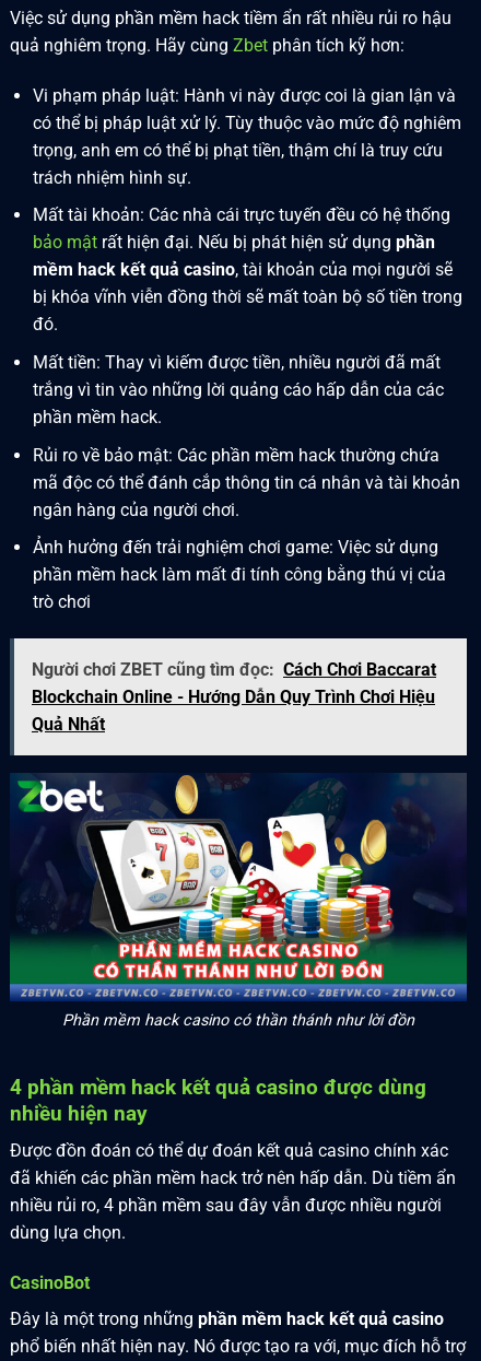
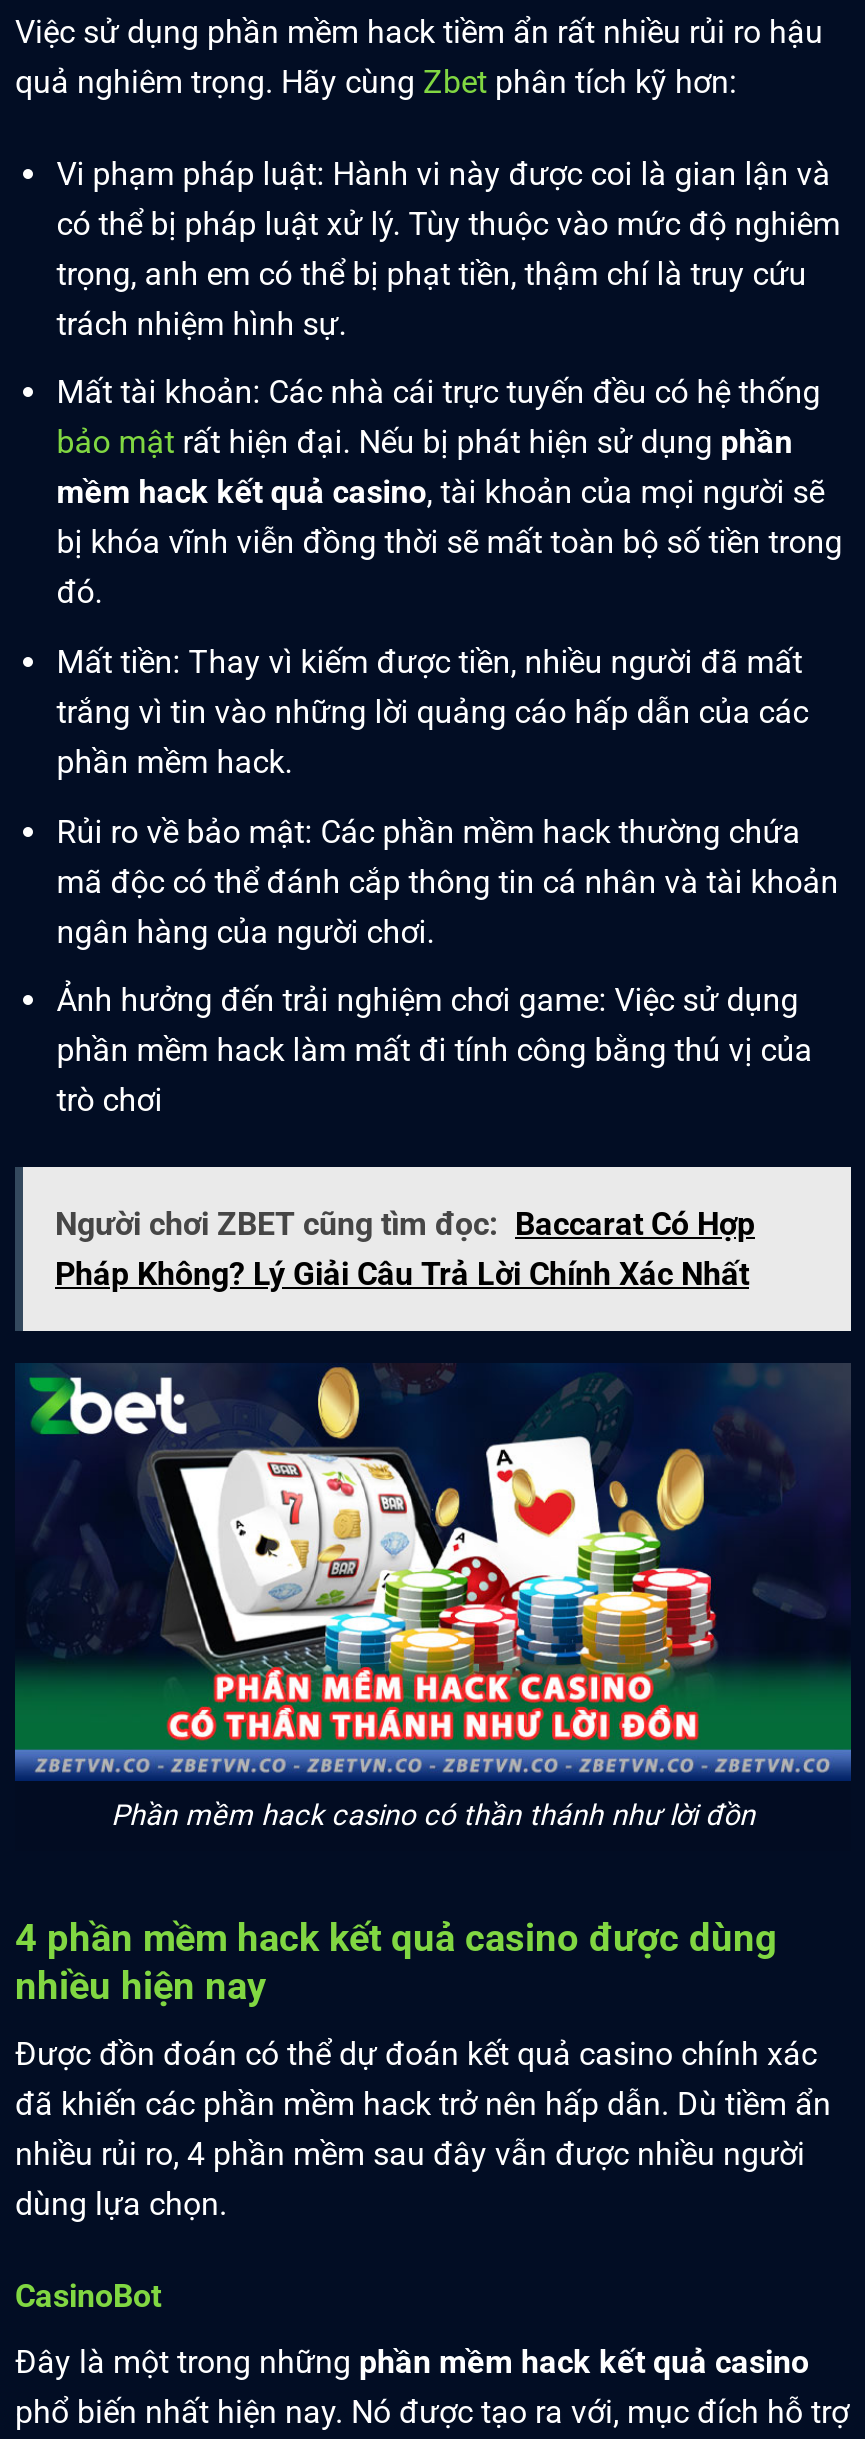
- Người chơi ZBET cũng tìm đọc: Cách Chơi Baccarat
- Blockchain Online - Hướng Dẫn Quy Trình Chơi Hiệu
- Quả Nhất
+ Người chơi ZBET cũng tìm đọc: Baccarat Có Hợp
+ Pháp Không? Lý Giải Câu Trả Lời Chính Xác Nhất
